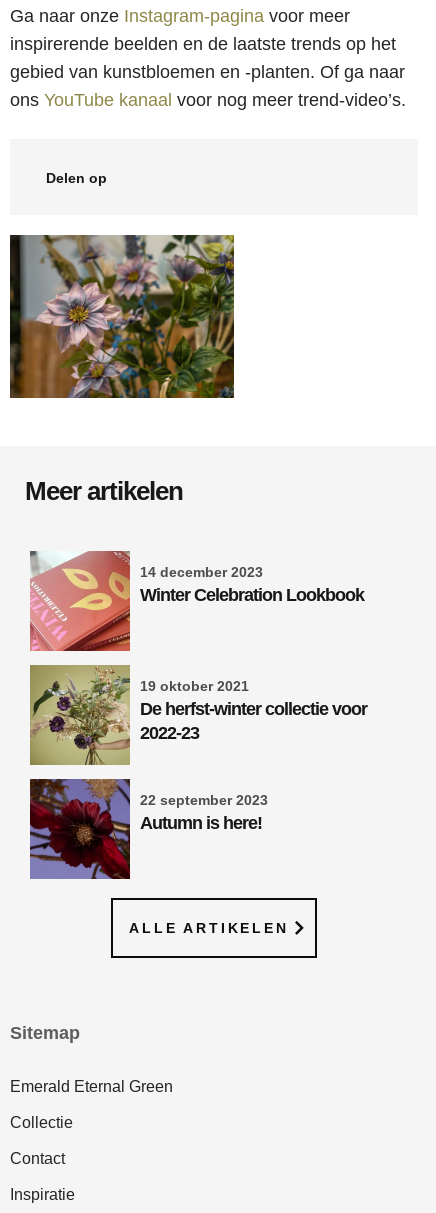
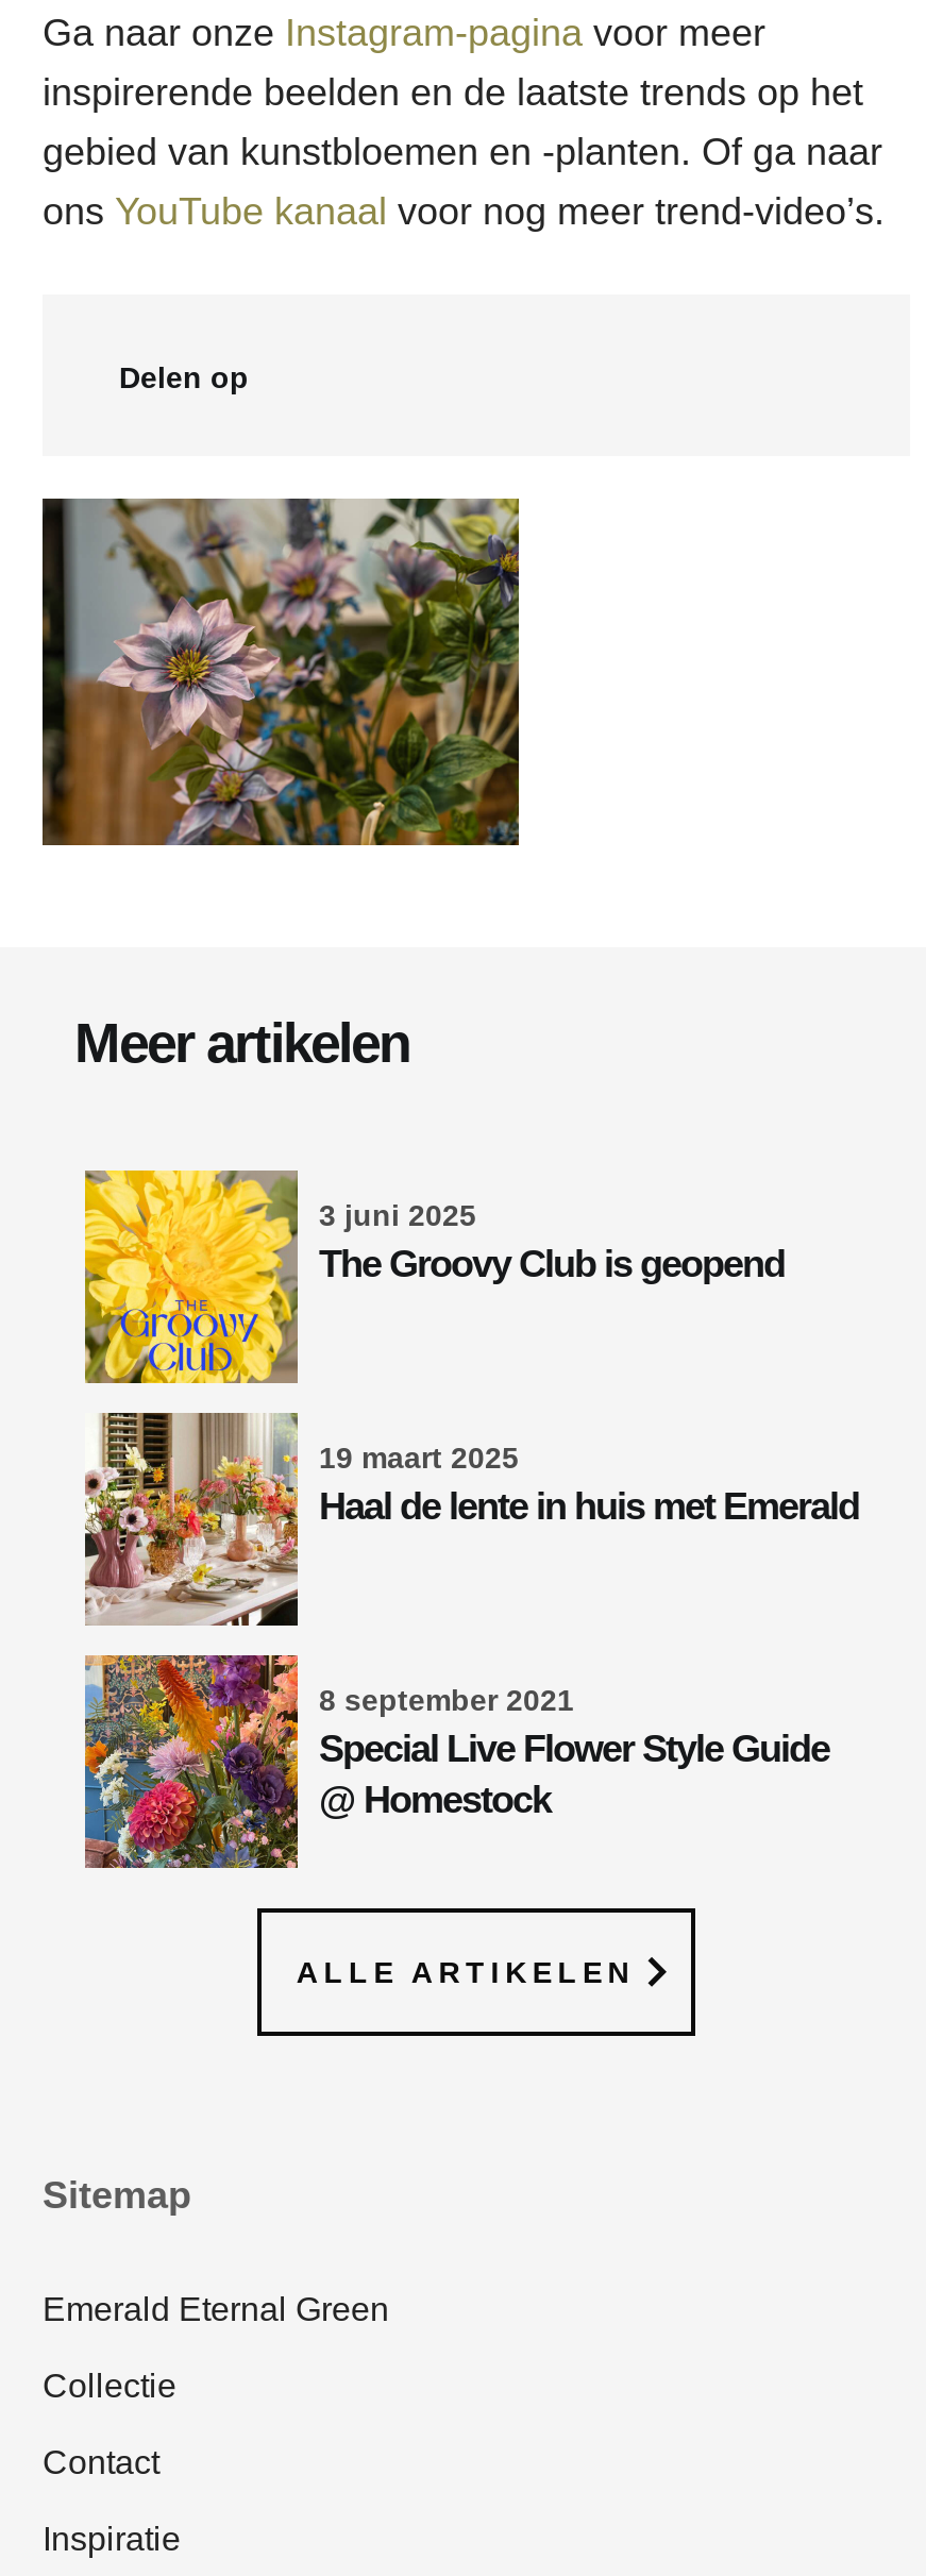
- [image]
- 14 december 2023
- Winter Celebration Lookbook
+ [image]
+ 3 juni 2025
+ The Groovy Club is geopend

- [image]
- 19 oktober 2021
- De herfst-winter collectie voor
- 2022-23
+ [image]
+ 19 maart 2025
+ Haal de lente in huis met Emerald

- [image]
- 22 september 2023
- Autumn is here!
+ [image]
+ 8 september 2021
+ Special Live Flower Style Guide
+ @ Homestock
